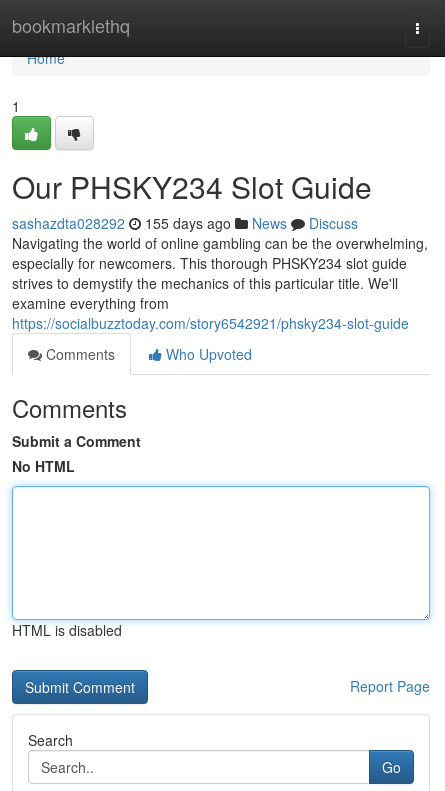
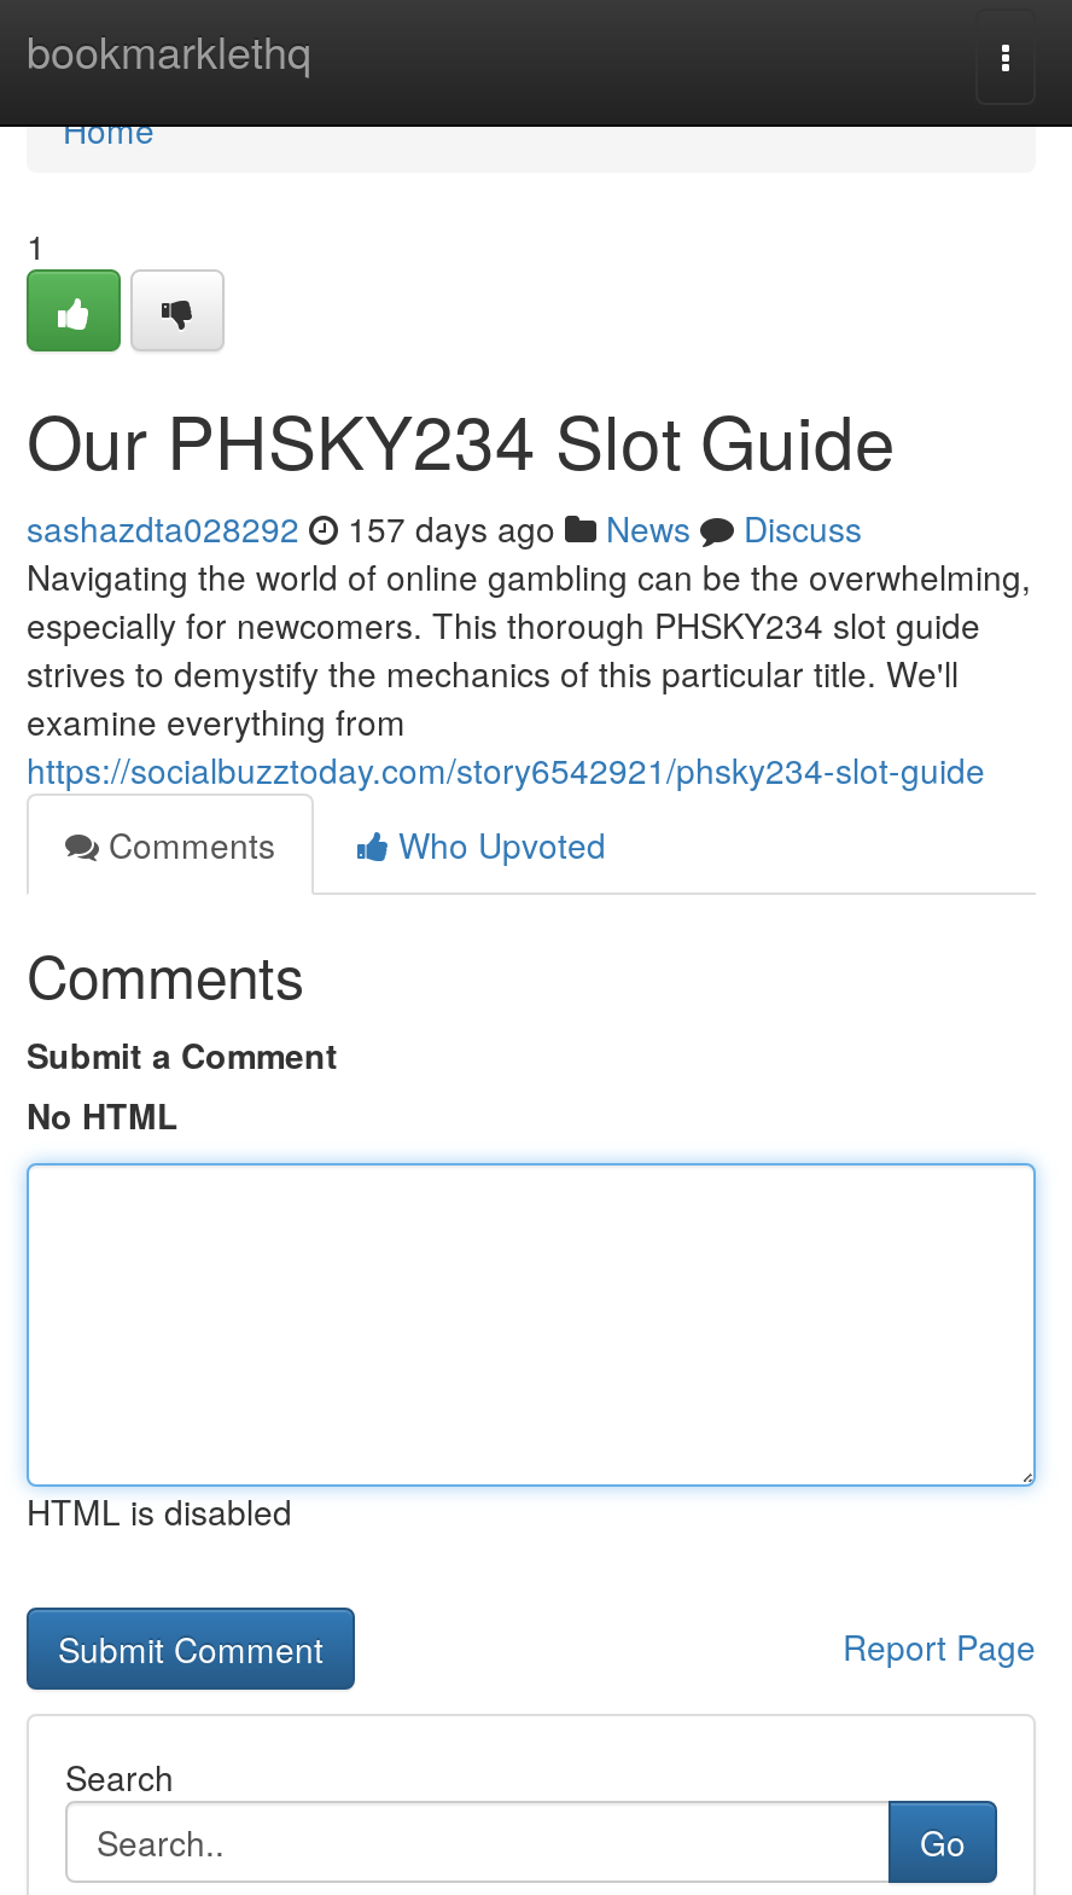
- sashazdta028292 155 days ago News Discuss
+ sashazdta028292 157 days ago News Discuss
